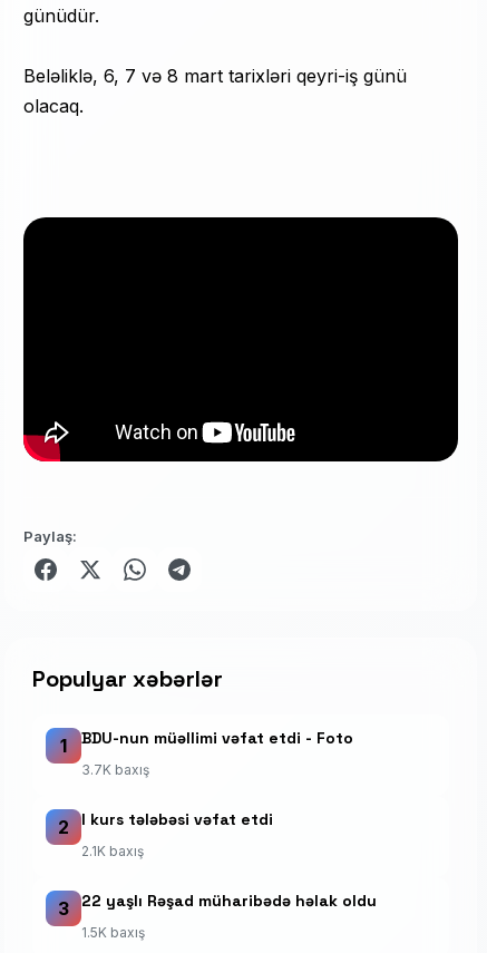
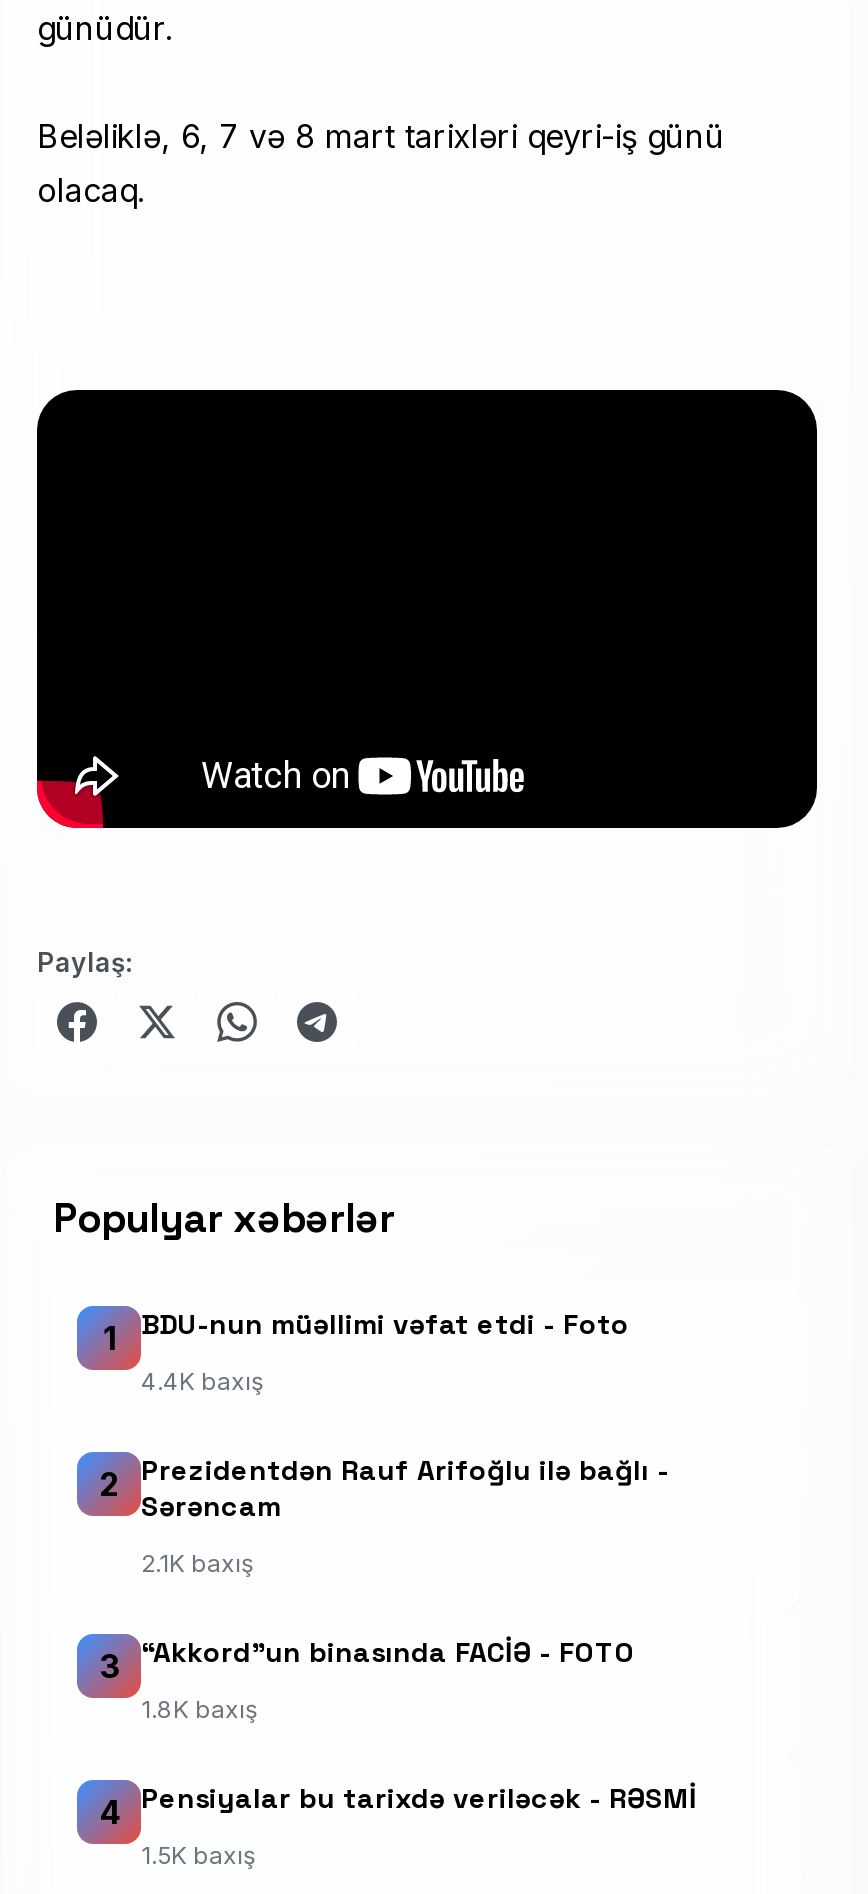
- 3.7K baxış
+ 4.4K baxış

- I kurs tələbəsi vəfat etdi
+ Prezidentdən Rauf Arifoğlu ilə bağlı -
+ Sərəncam

- 22 yaşlı Rəşad müharibədə həlak oldu
+ “Akkord”un binasında FACİƏ - FOTO
+ 1.8K baxış
+ 4
+ Pensiyalar bu tarixdə veriləcək - RƏSMİ
